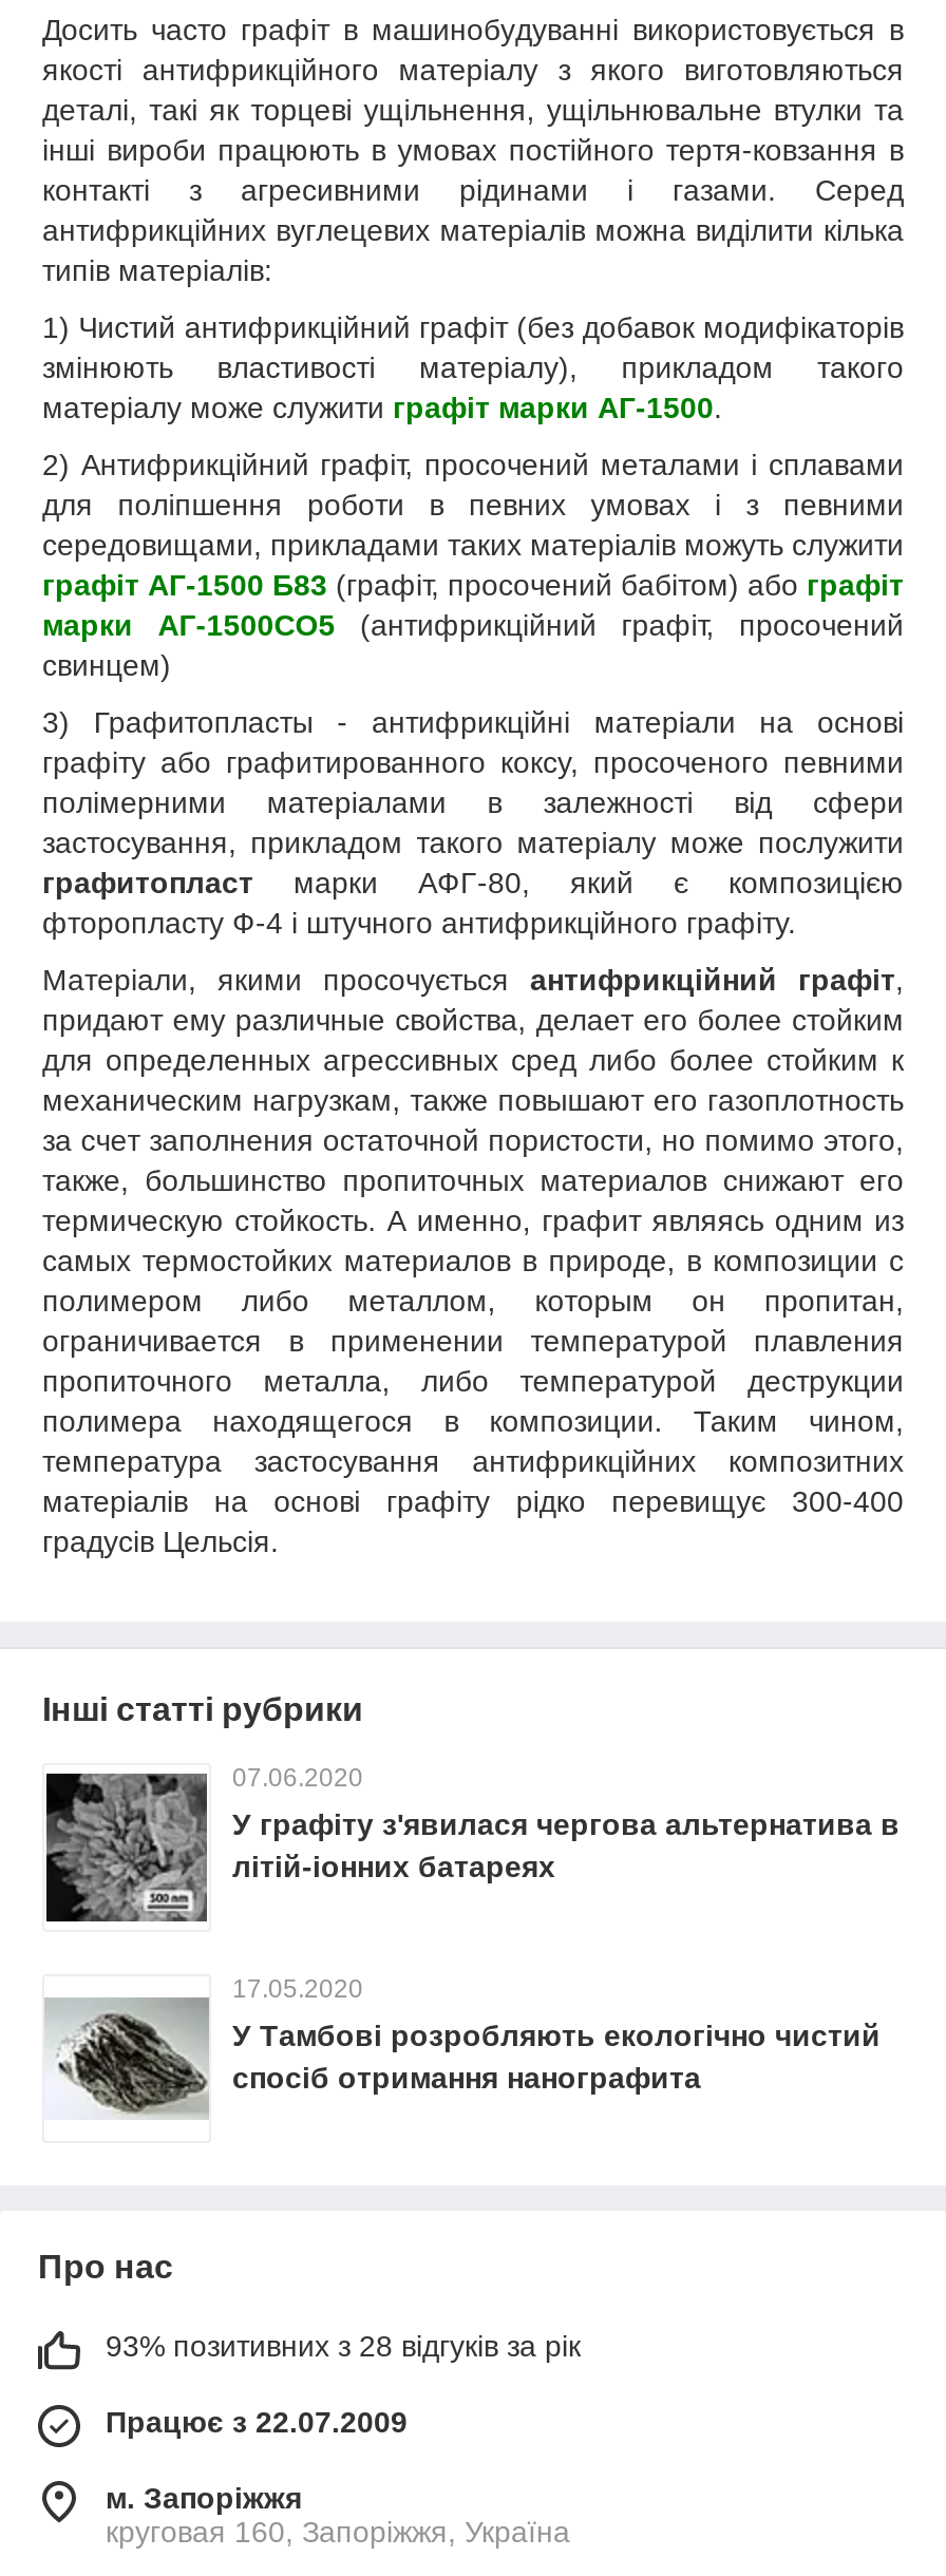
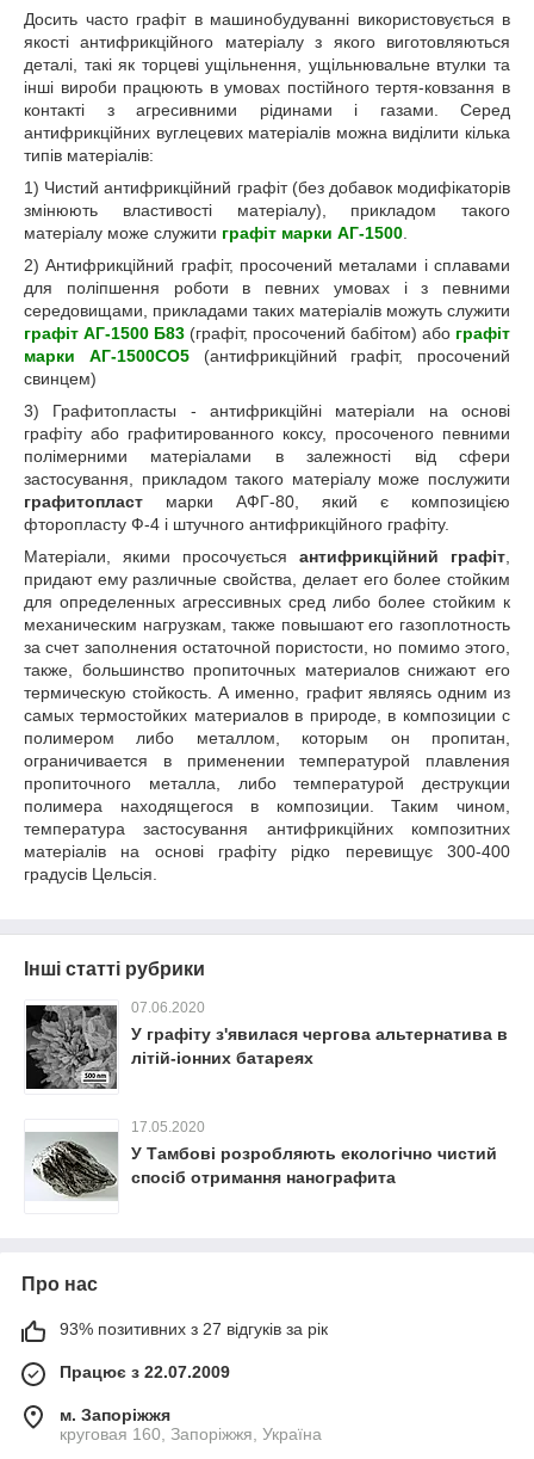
- 93% позитивних з 28 відгуків за рік
+ 93% позитивних з 27 відгуків за рік
